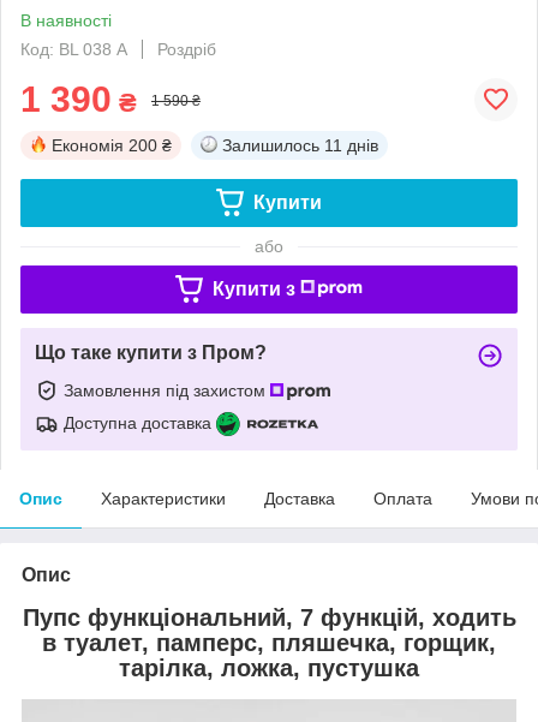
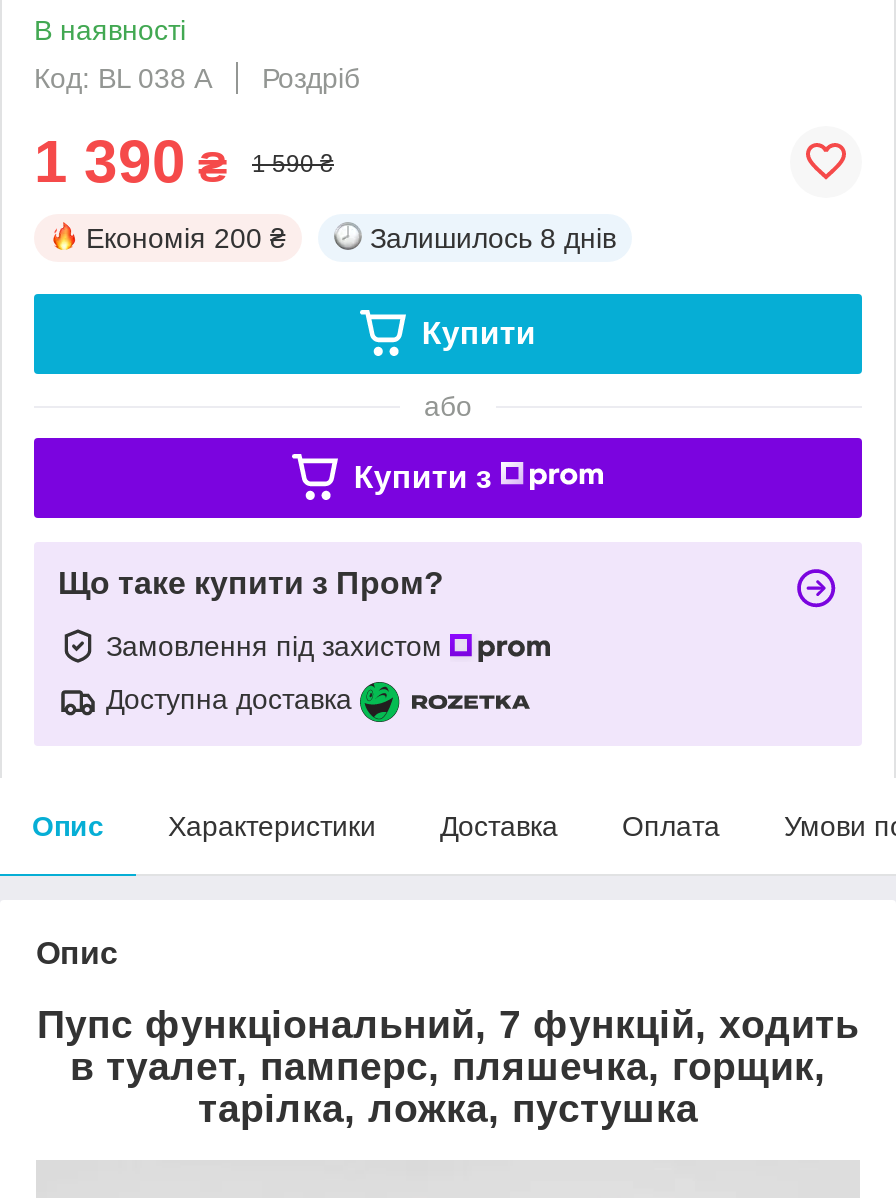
- Залишилось 11 днів
+ Залишилось 8 днів
